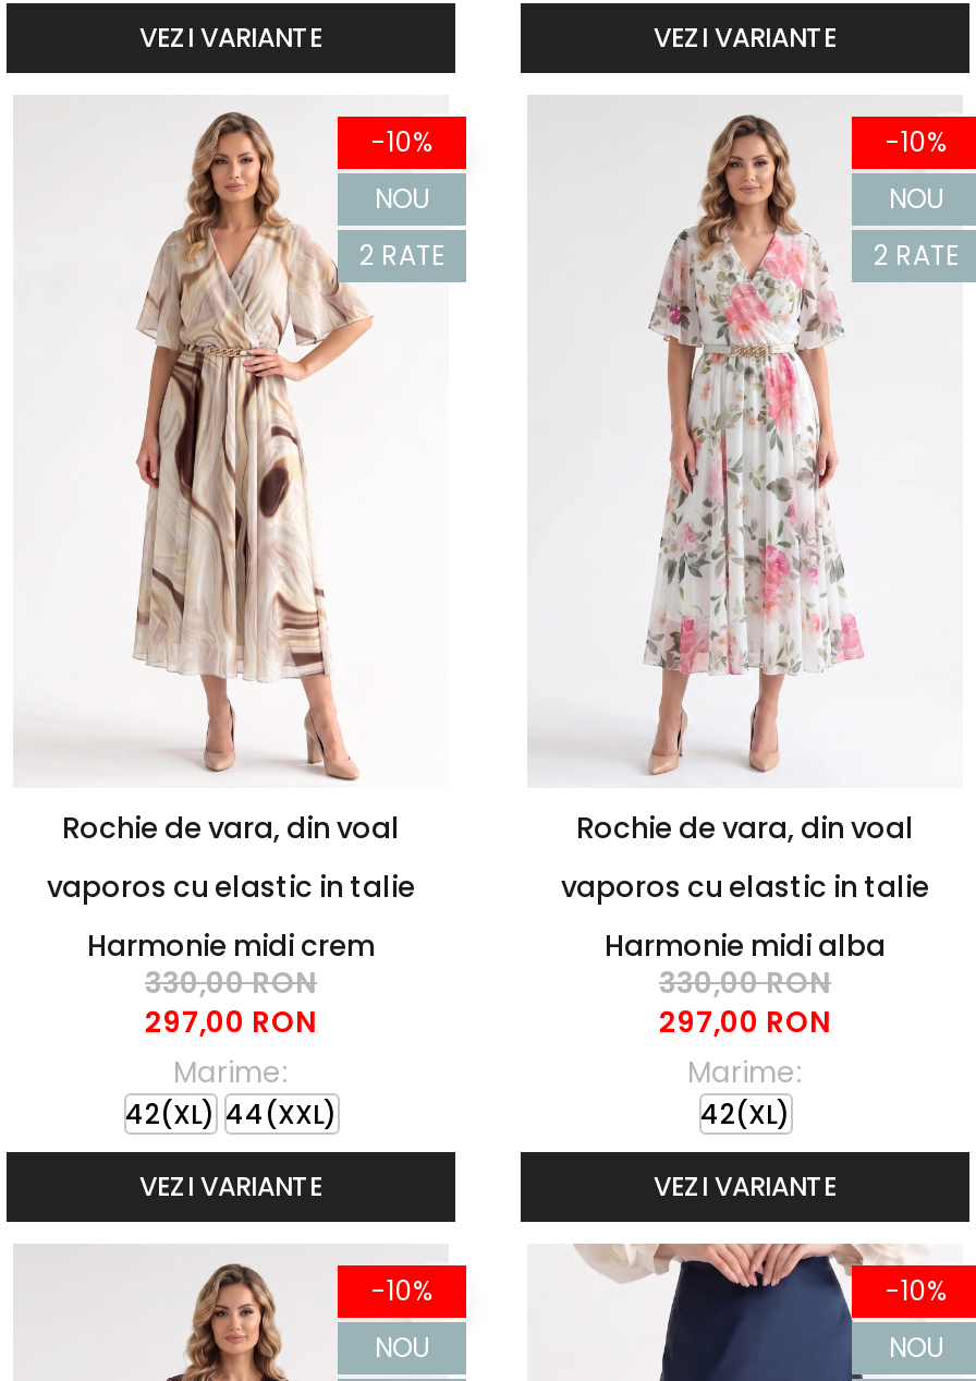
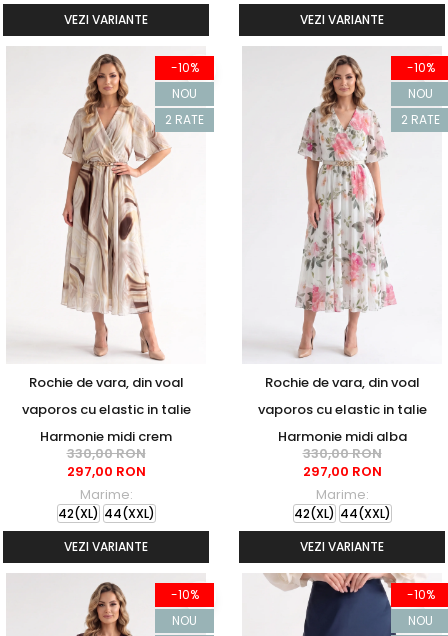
- 42(XL)
+ 42(XL) 44(XXL)
